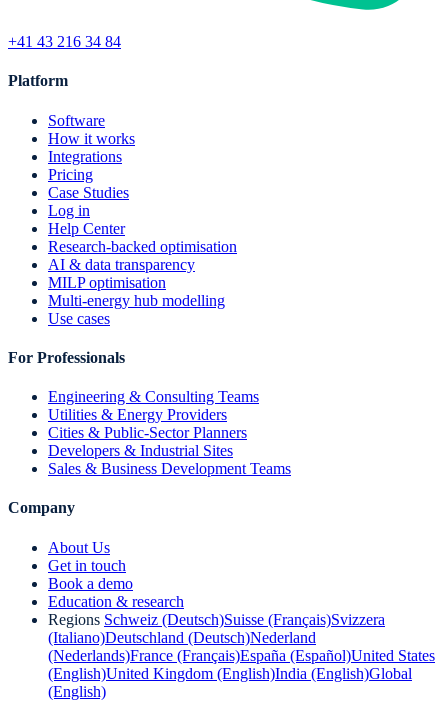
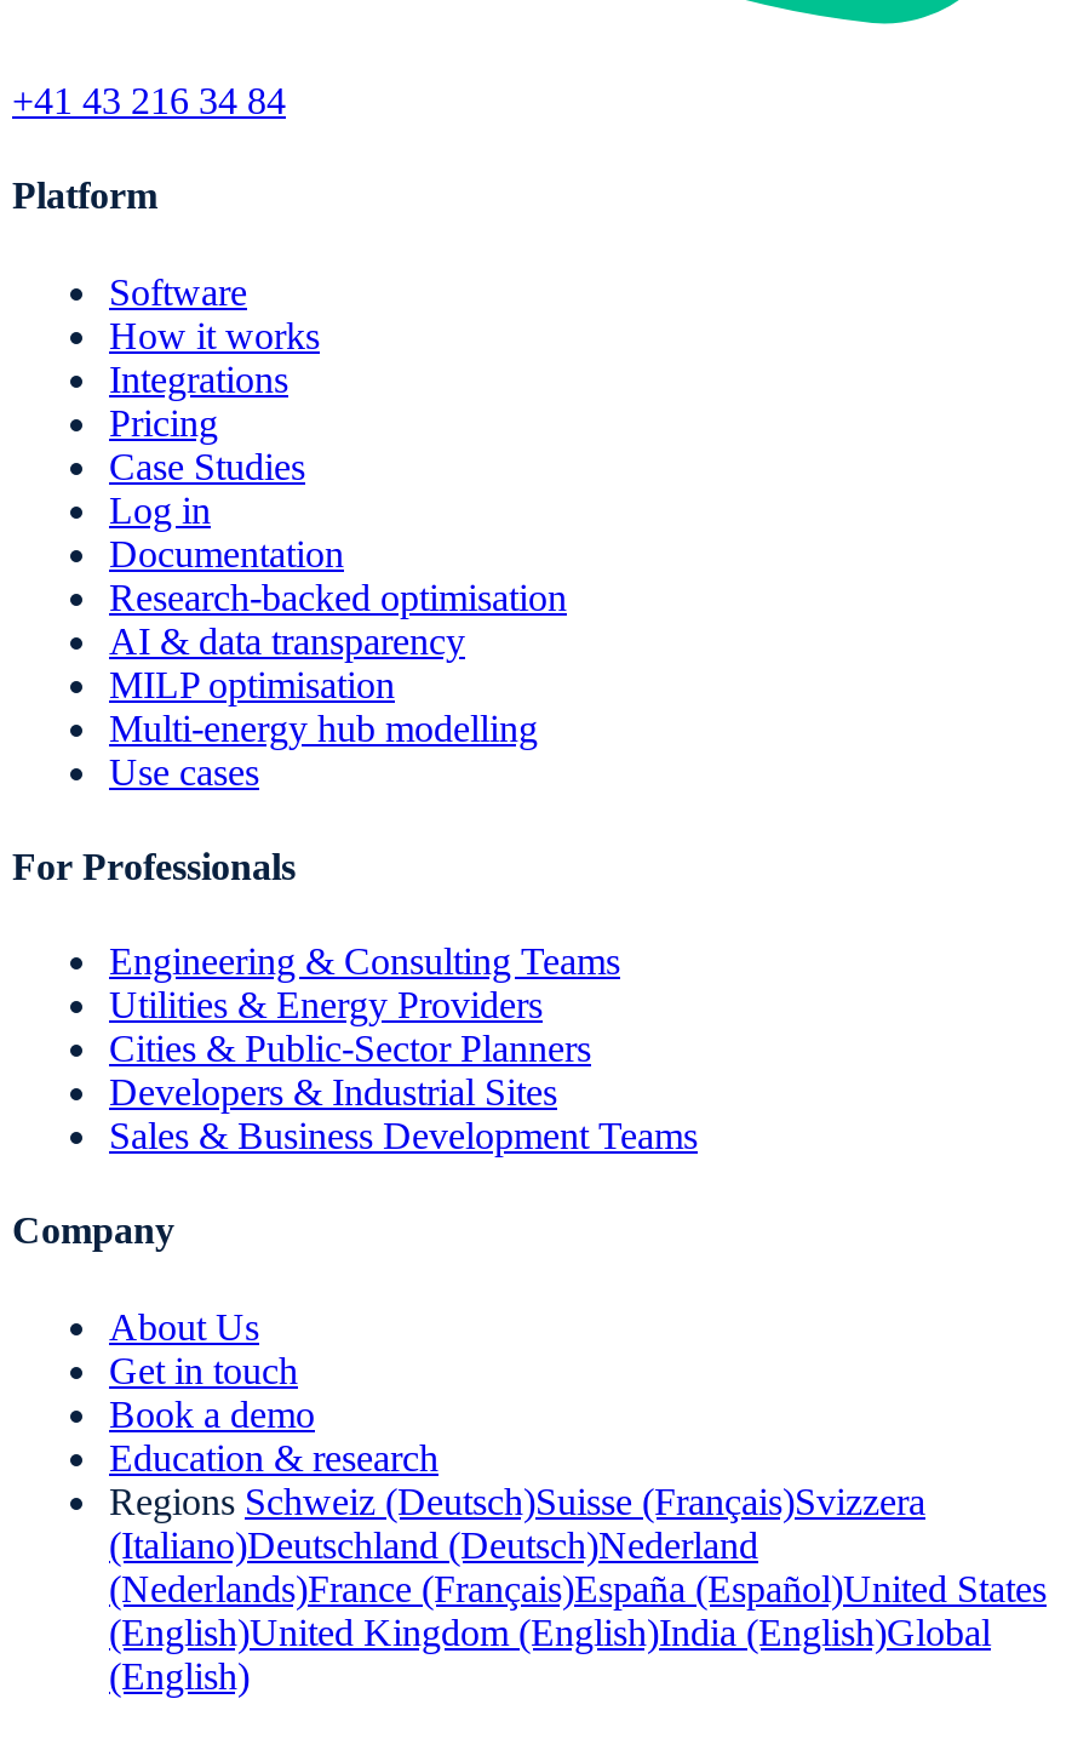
- Help Center
+ Documentation
